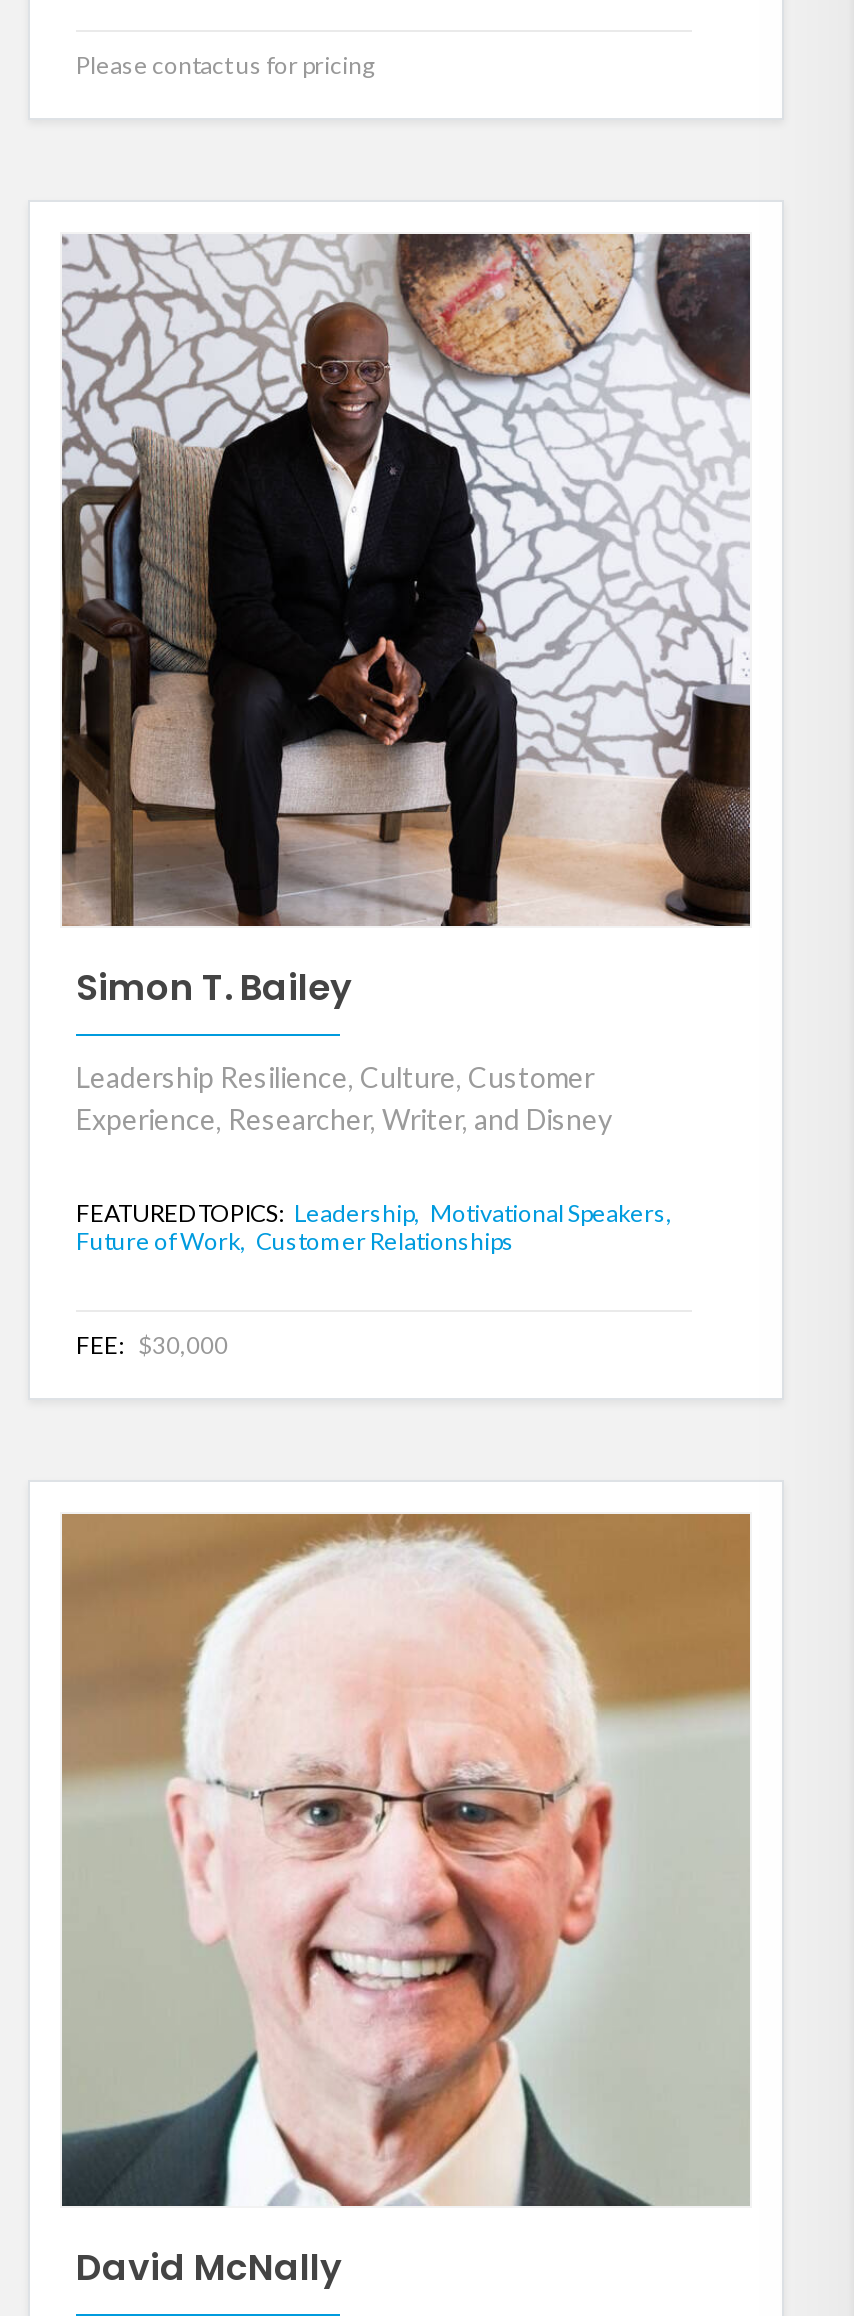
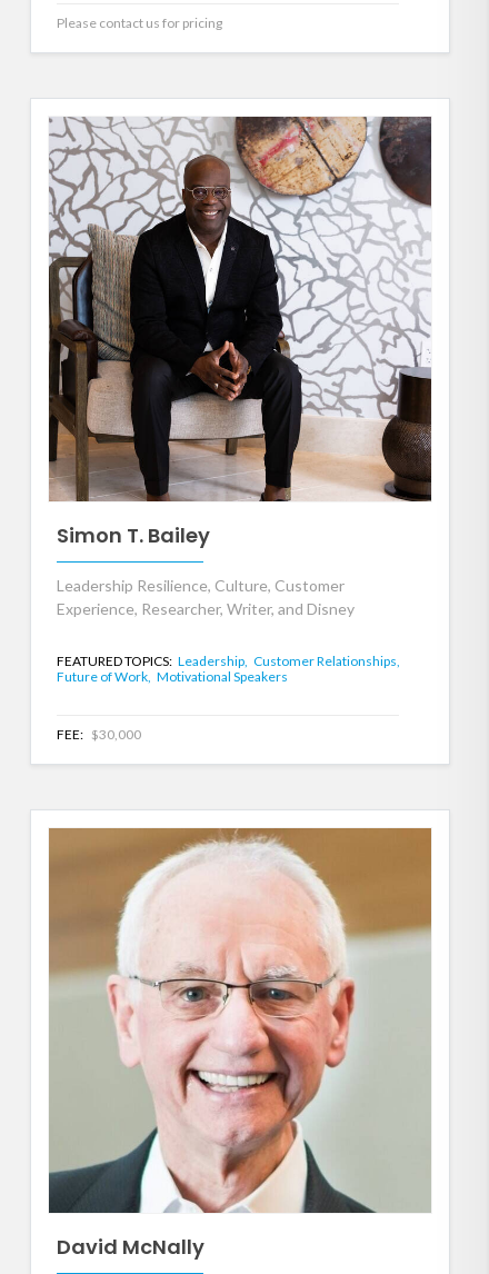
- FEATURED TOPICS: Leadership, Motivational Speakers,
+ FEATURED TOPICS: Leadership, Customer Relationships,

- Future of Work, Customer Relationships
+ Future of Work, Motivational Speakers
